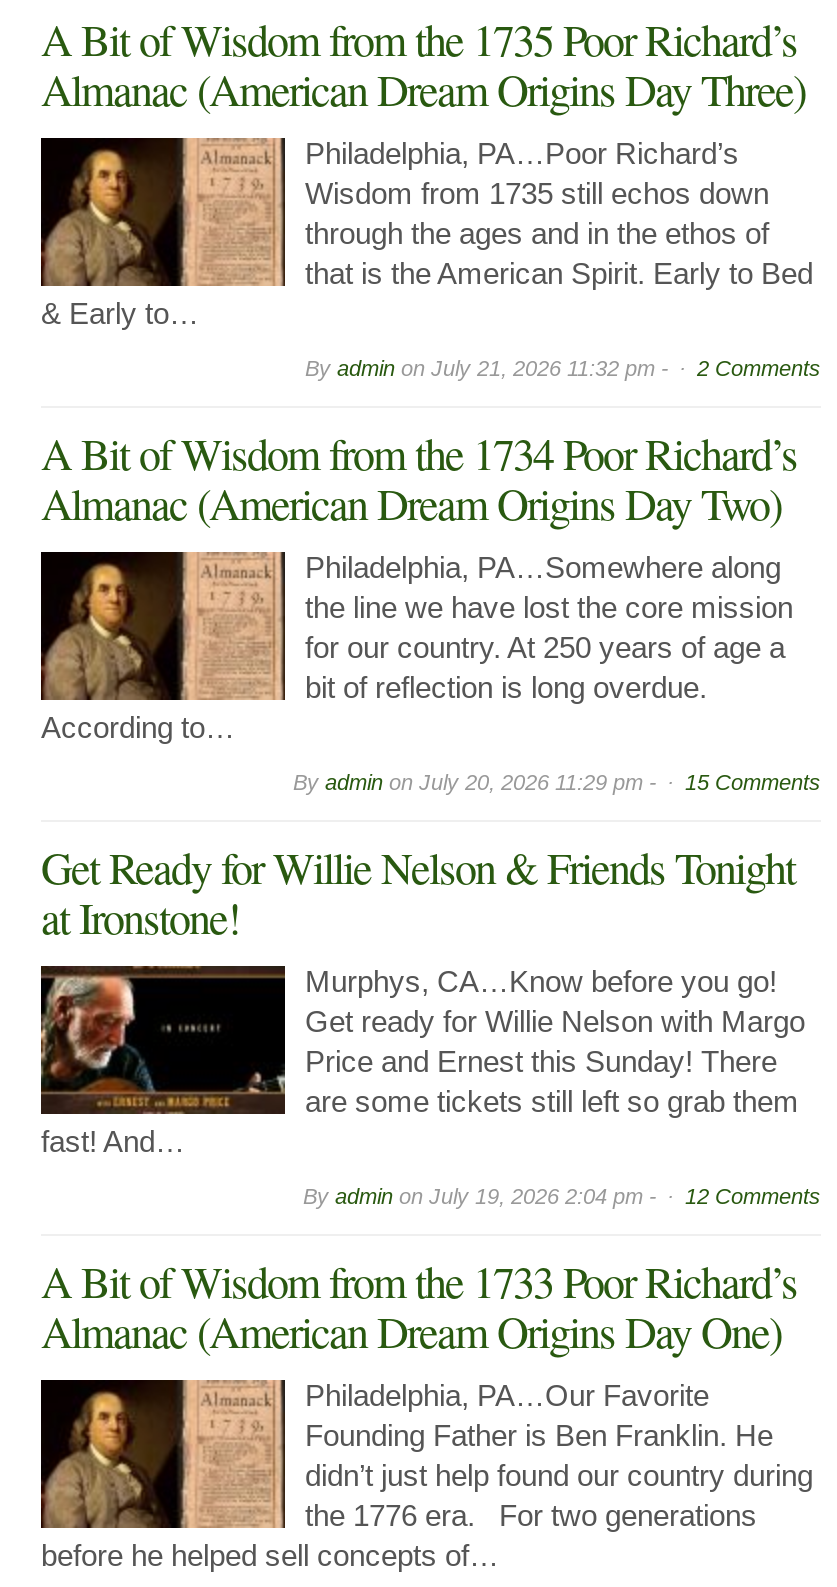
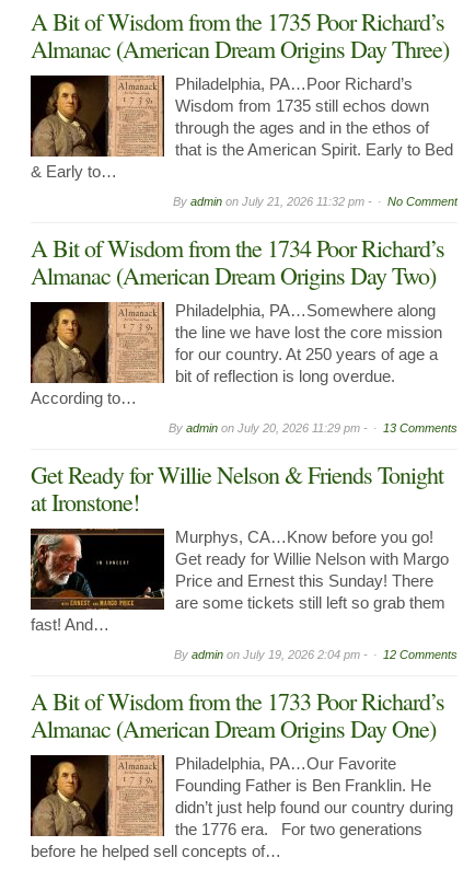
- 2 Comments
+ No Comment

- By admin on July 20, 2026 11:29 pm - 15 Comments
+ By admin on July 20, 2026 11:29 pm - 13 Comments
